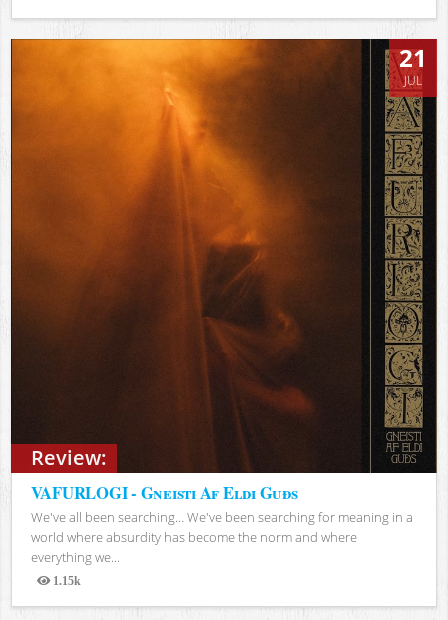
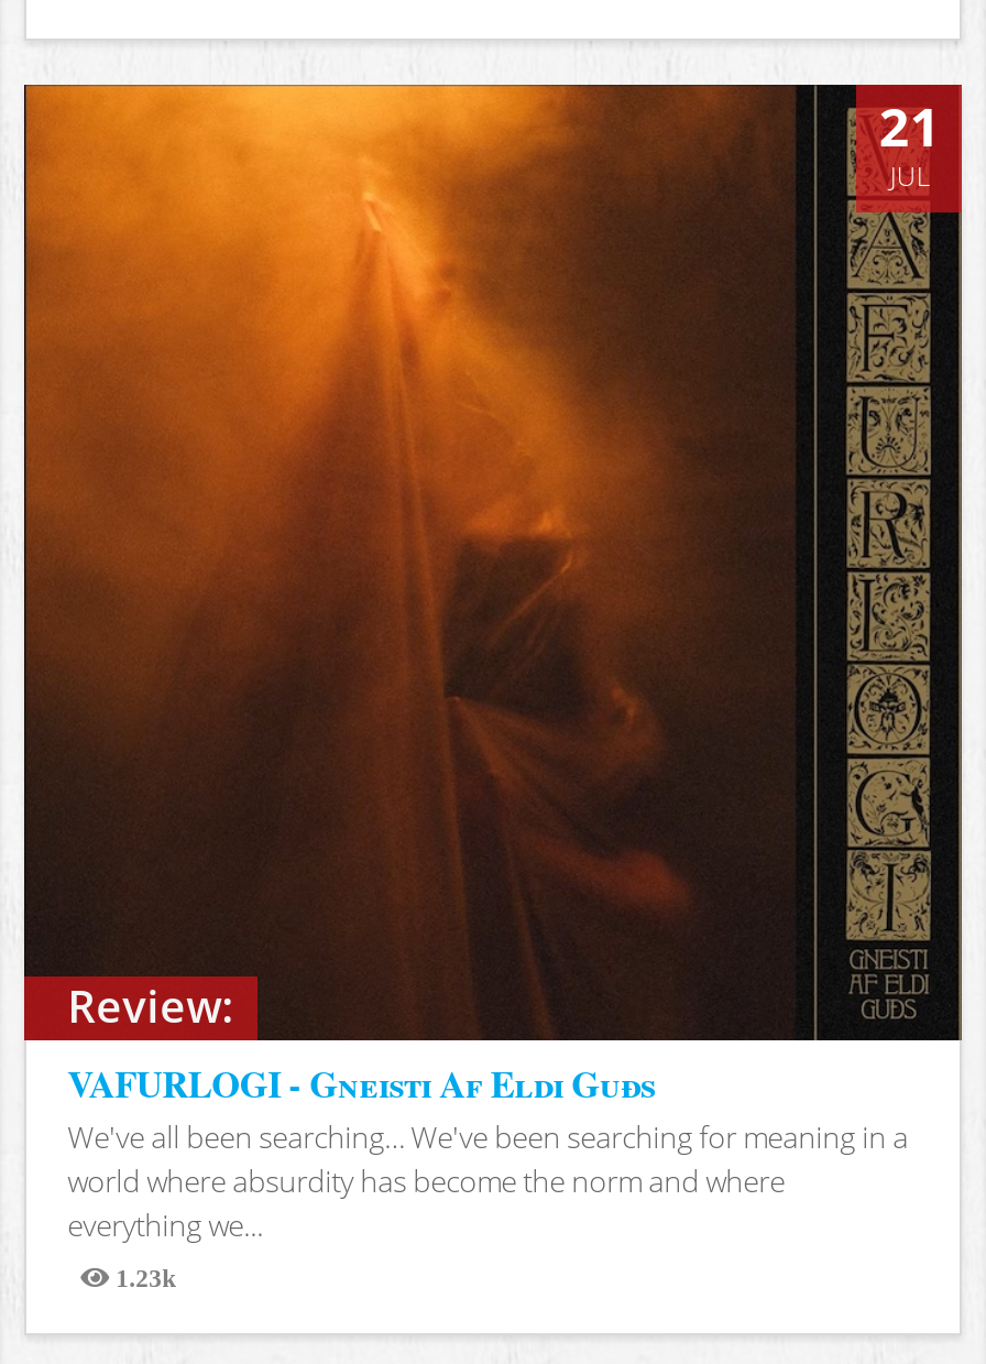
- 1.15k
+ 1.23k
